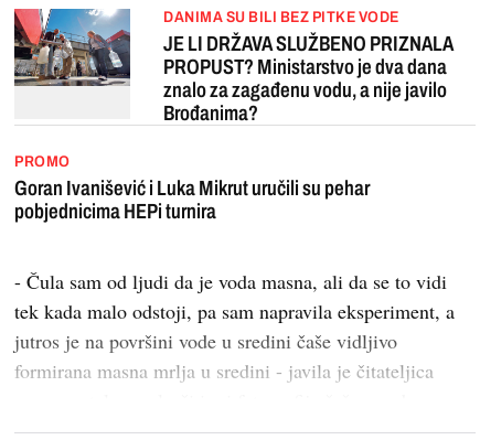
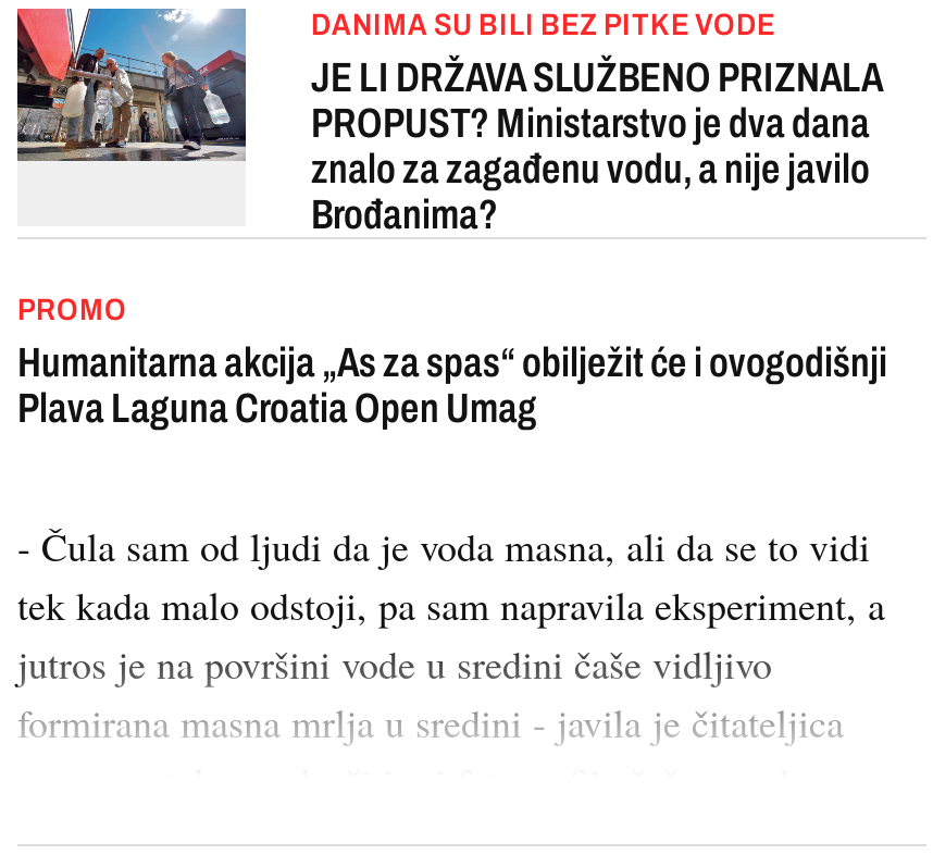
- Goran Ivanišević i Luka Mikrut uručili su pehar
- pobjednicima HEPi turnira
+ Humanitarna akcija „As za spas“ obilježit će i ovogodišnji
+ Plava Laguna Croatia Open Umag
